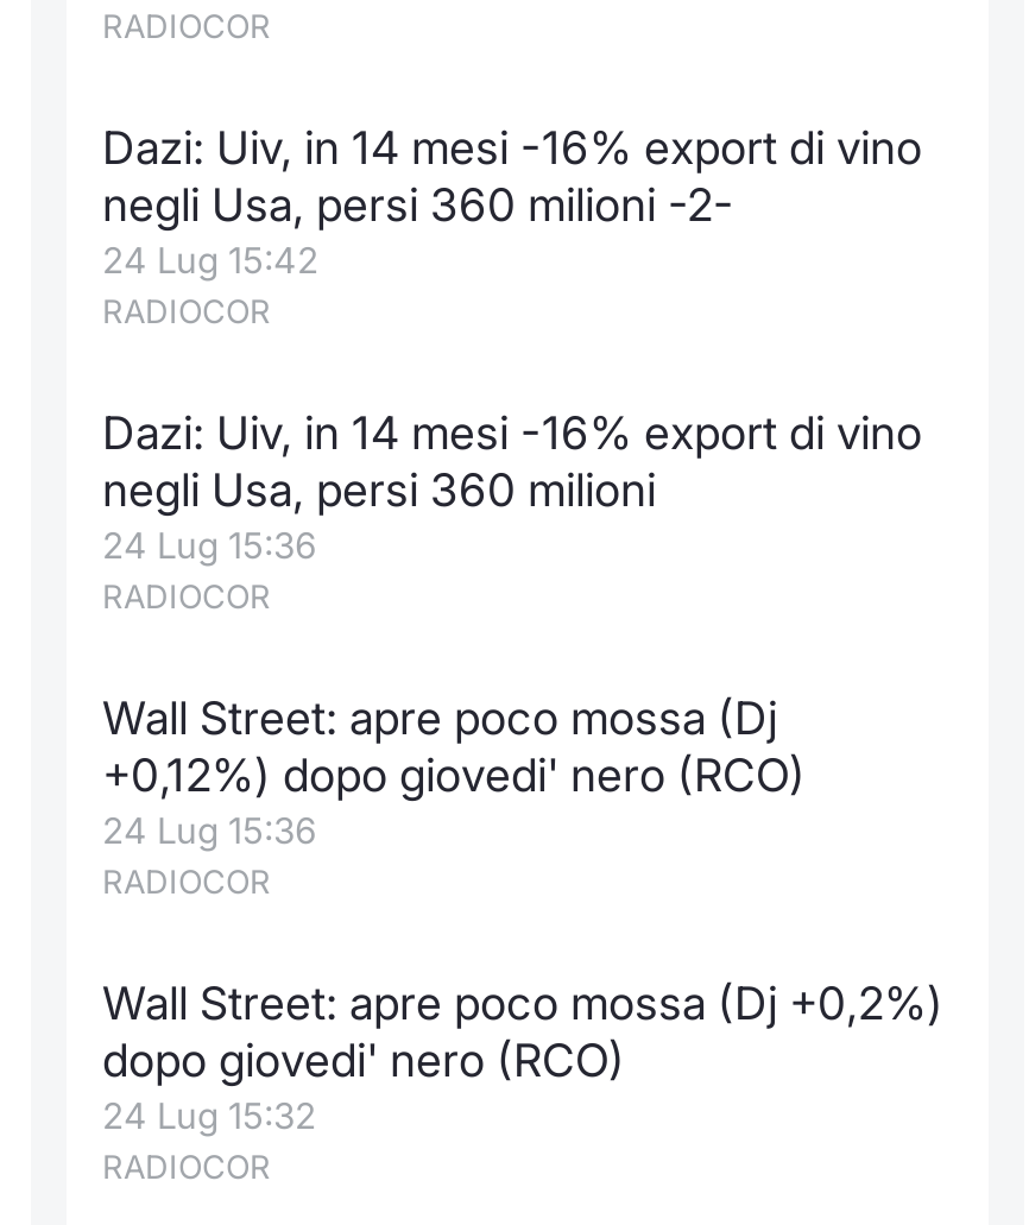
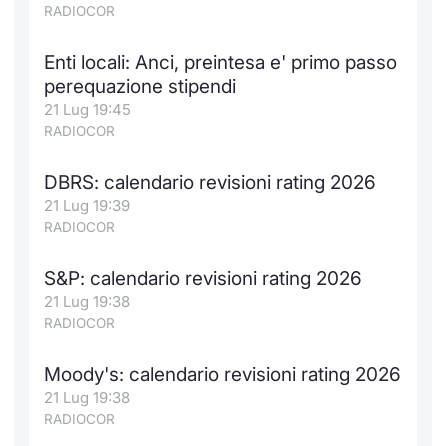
- Dazi: Uiv, in 14 mesi -16% export di vino
- negli Usa, persi 360 milioni -2-
- 24 Lug 15:42
+ Enti locali: Anci, preintesa e' primo passo
+ perequazione stipendi
+ 21 Lug 19:45

- Dazi: Uiv, in 14 mesi -16% export di vino
- negli Usa, persi 360 milioni
- 24 Lug 15:36
+ DBRS: calendario revisioni rating 2026
+ 21 Lug 19:39

- Wall Street: apre poco mossa (Dj
- +0,12%) dopo giovedi' nero (RCO)
- 24 Lug 15:36
+ S&P: calendario revisioni rating 2026
+ 21 Lug 19:38

- Wall Street: apre poco mossa (Dj +0,2%)
- dopo giovedi' nero (RCO)
- 24 Lug 15:32
+ Moody's: calendario revisioni rating 2026
+ 21 Lug 19:38
